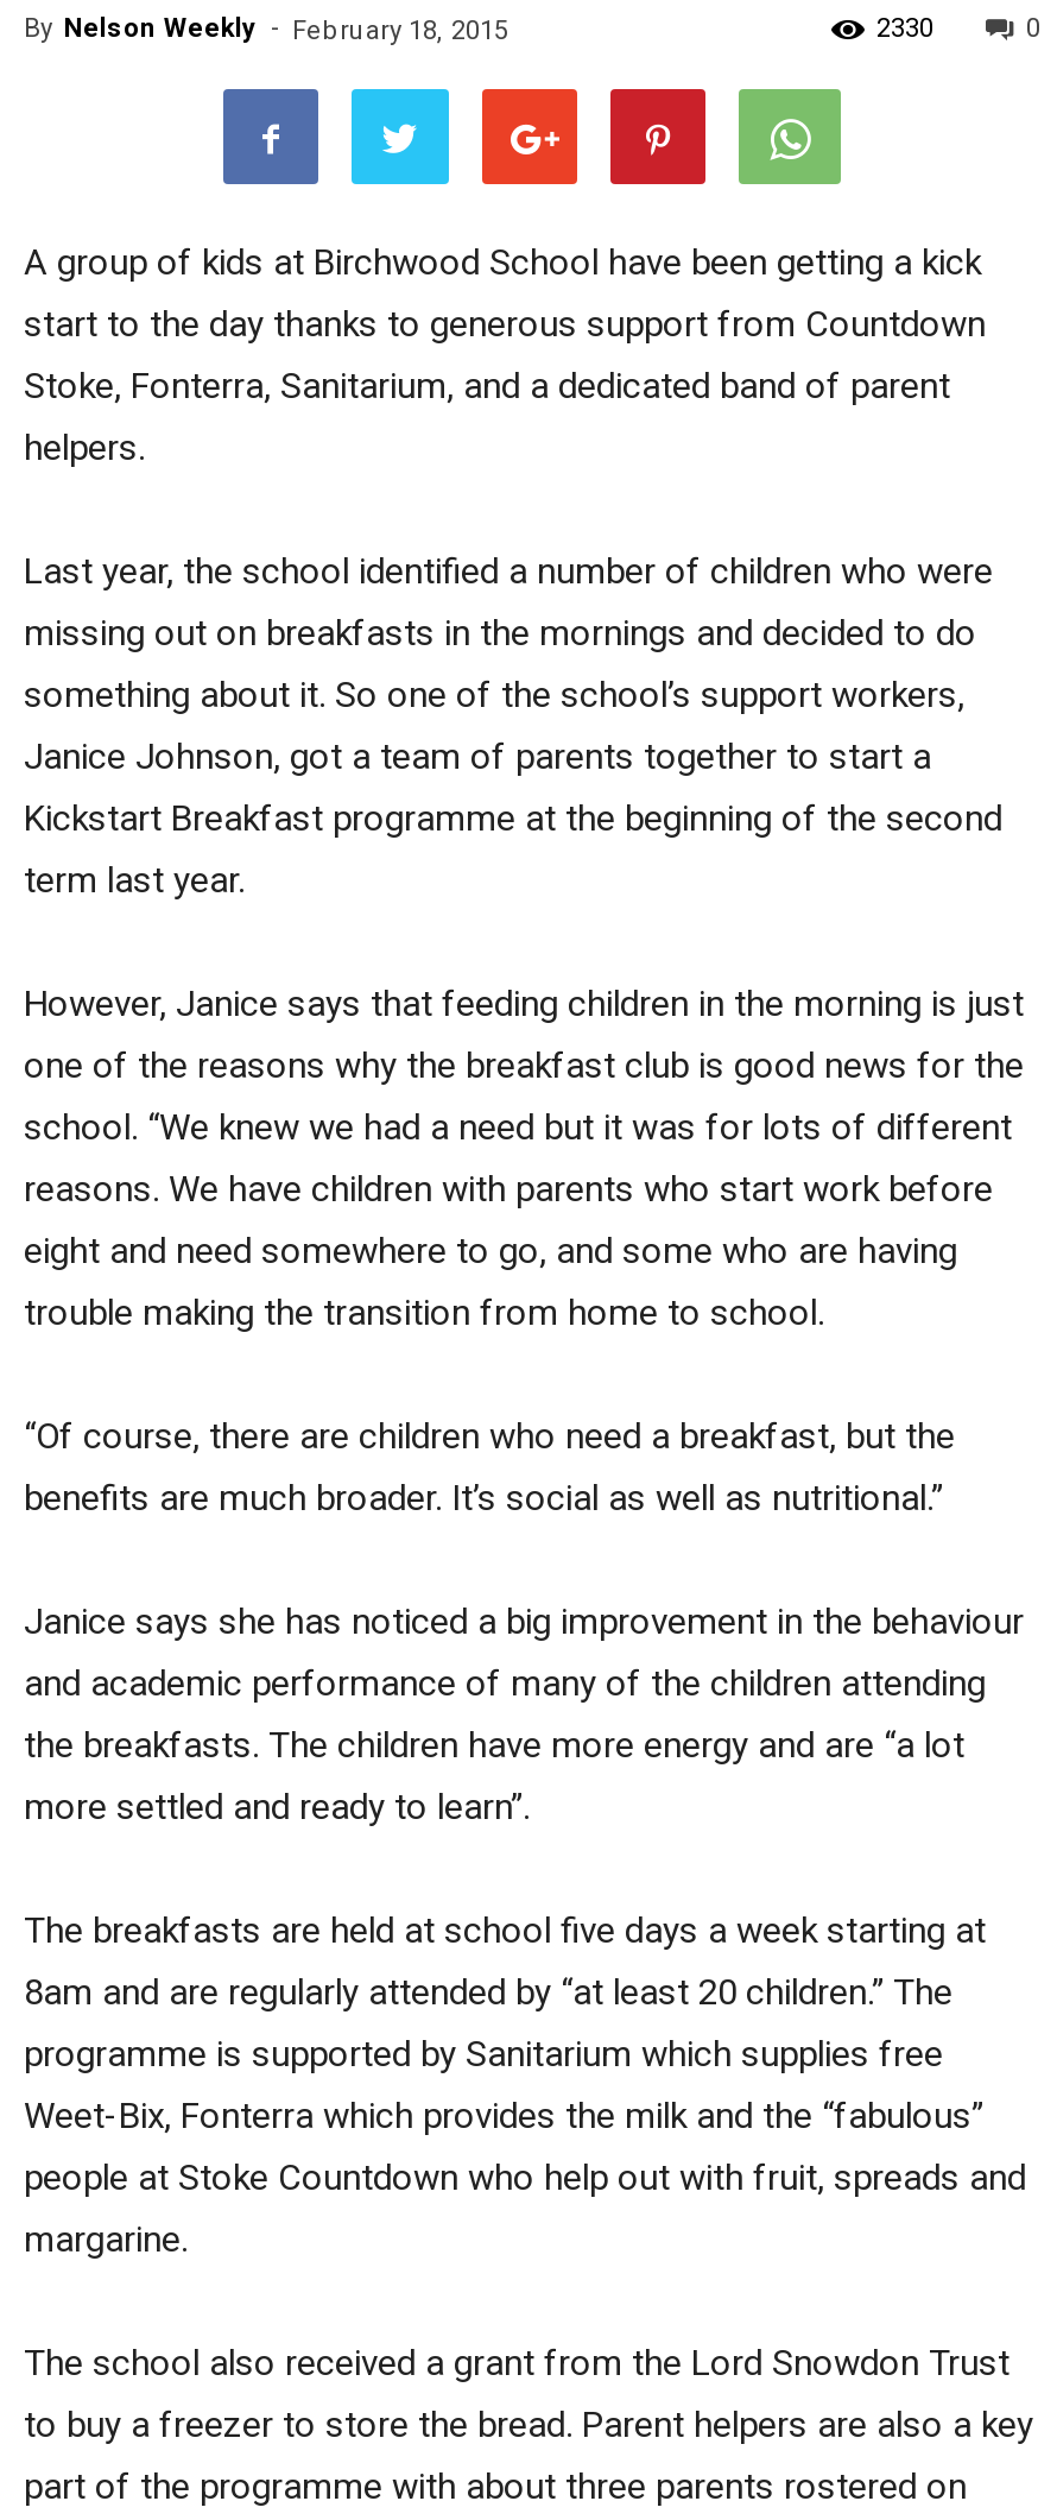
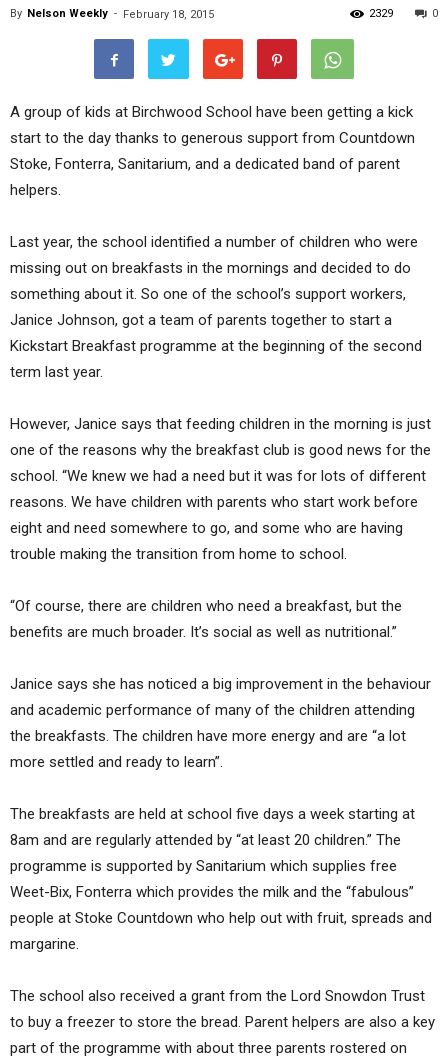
- 2330
+ 2329
